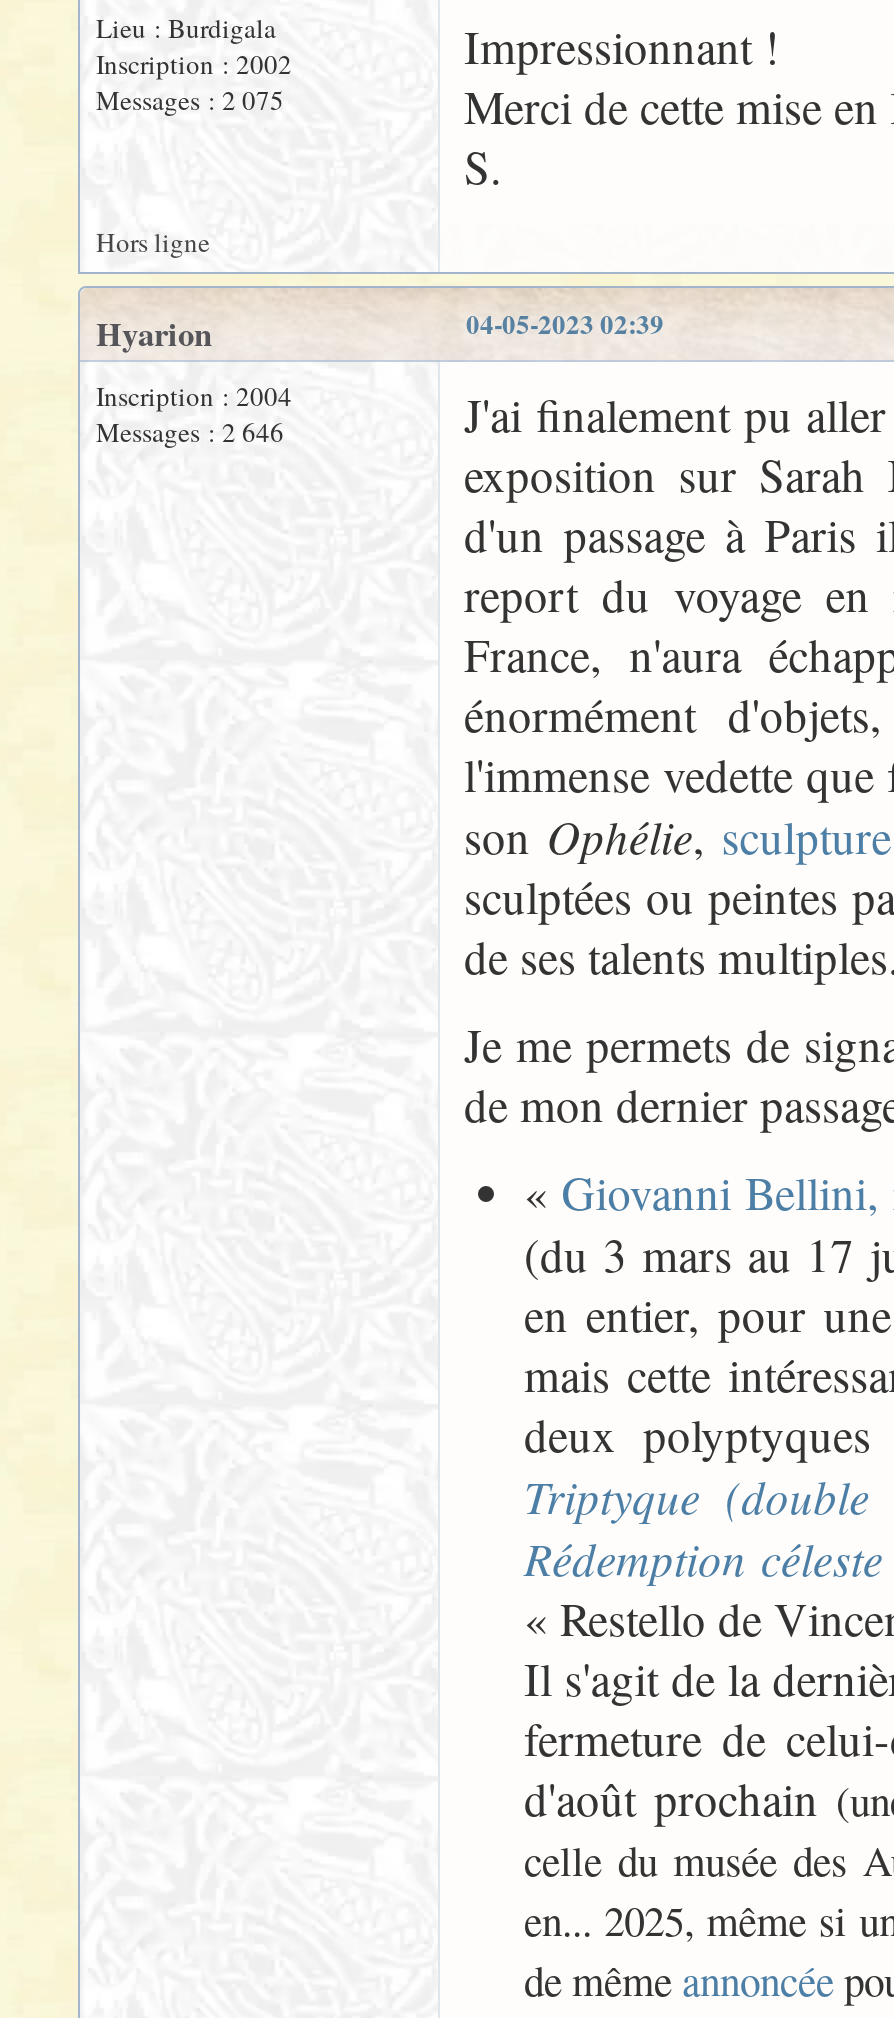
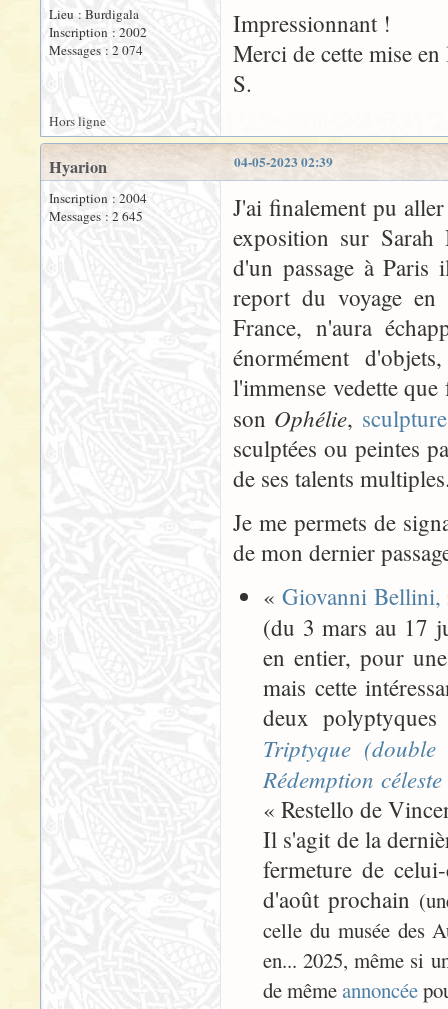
- Messages : 2 075
+ Messages : 2 074

- Messages : 2 646
+ Messages : 2 645
